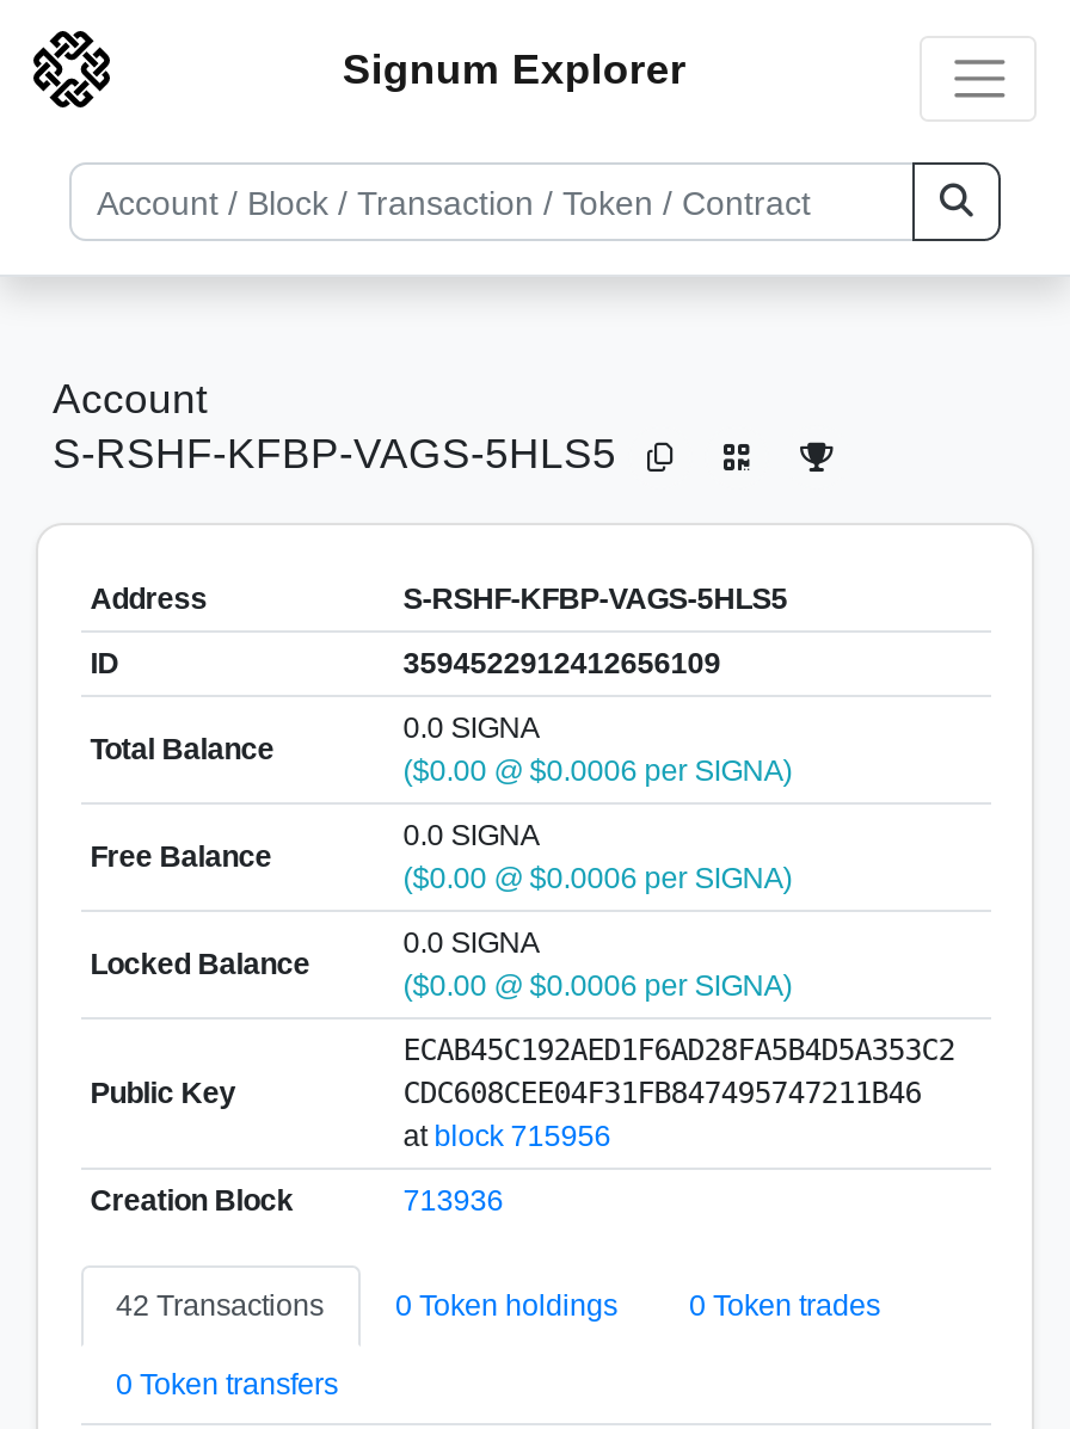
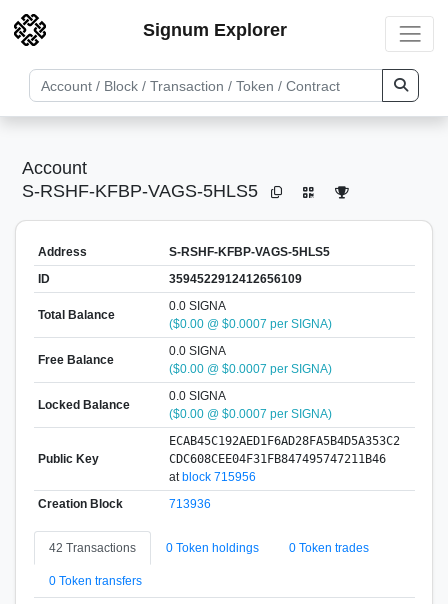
- ($0.00 @ $0.0006 per SIGNA)
+ ($0.00 @ $0.0007 per SIGNA)

- ($0.00 @ $0.0006 per SIGNA)
+ ($0.00 @ $0.0007 per SIGNA)

- ($0.00 @ $0.0006 per SIGNA)
+ ($0.00 @ $0.0007 per SIGNA)
